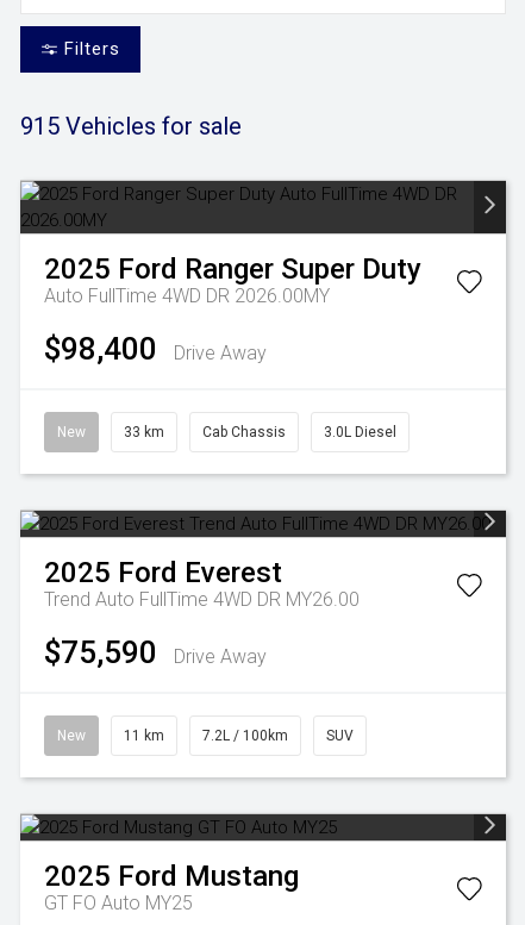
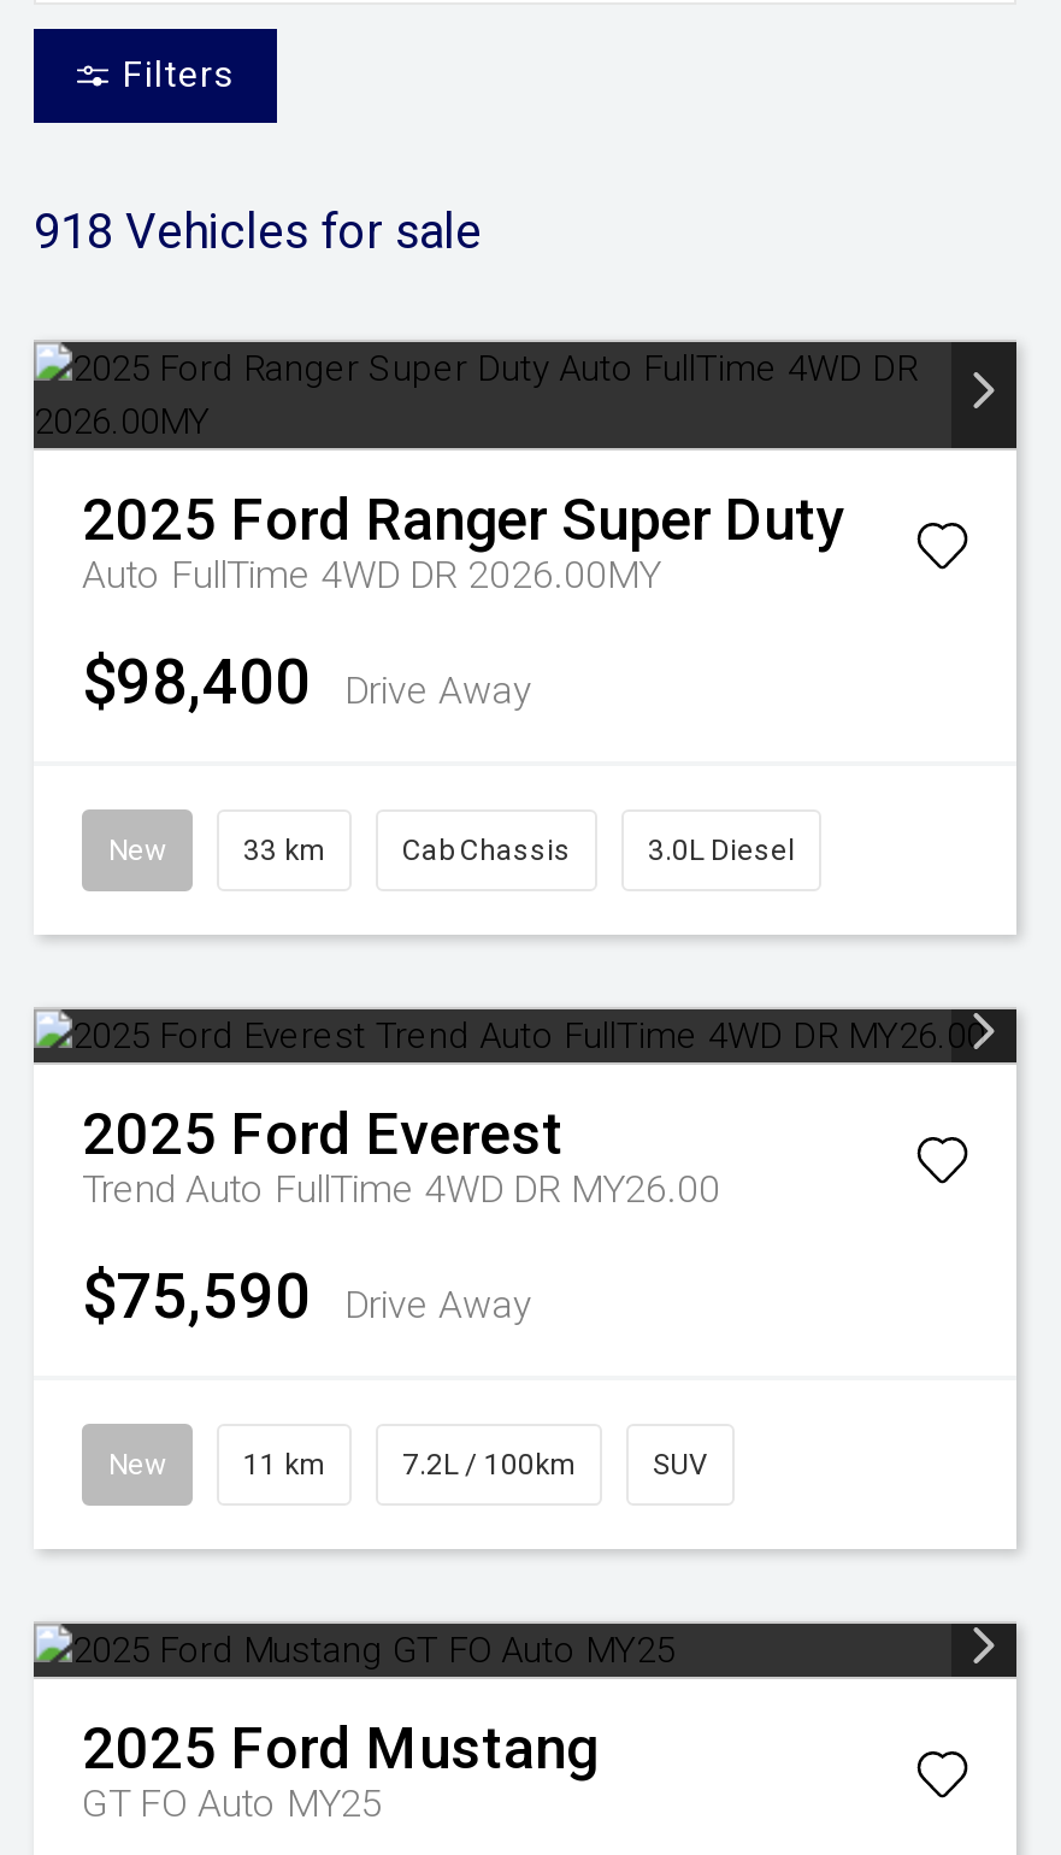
- 915 Vehicles for sale
+ 918 Vehicles for sale
